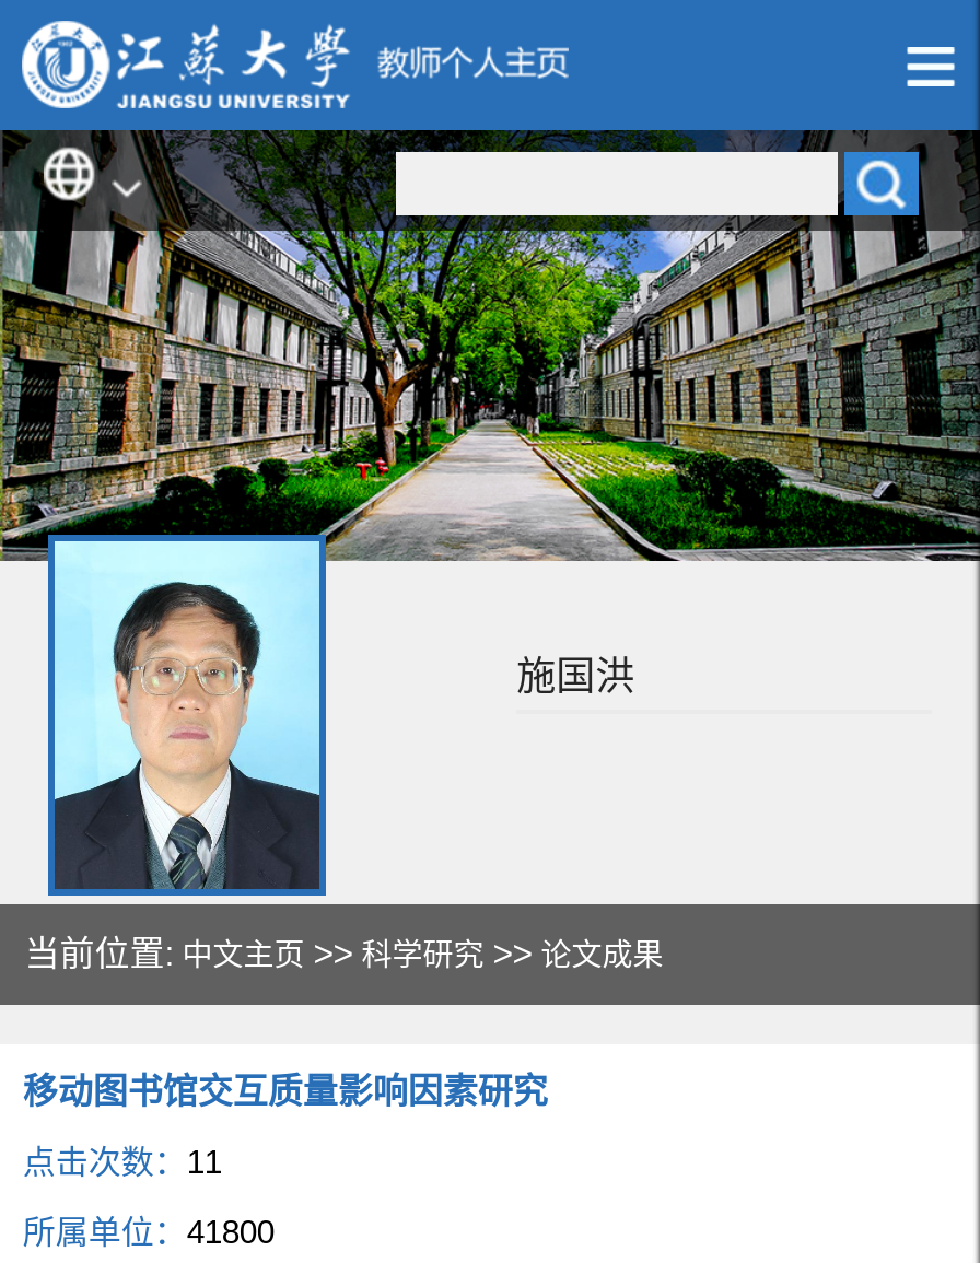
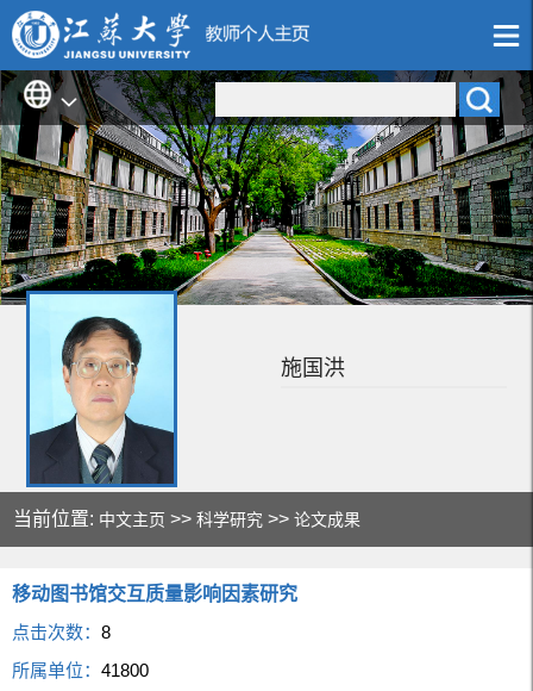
- 点击次数：11
+ 点击次数：8
